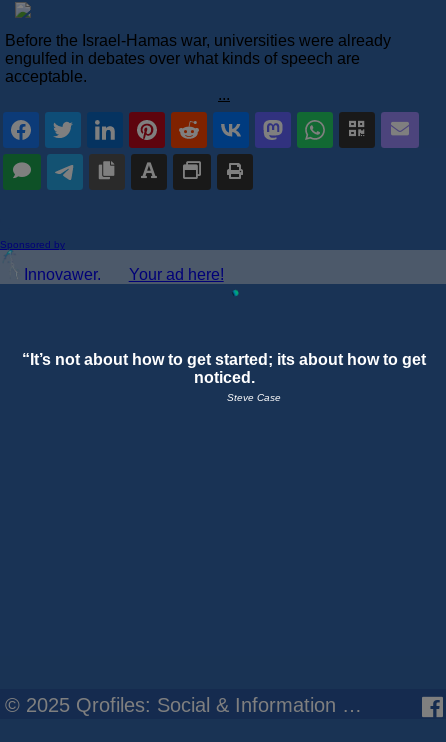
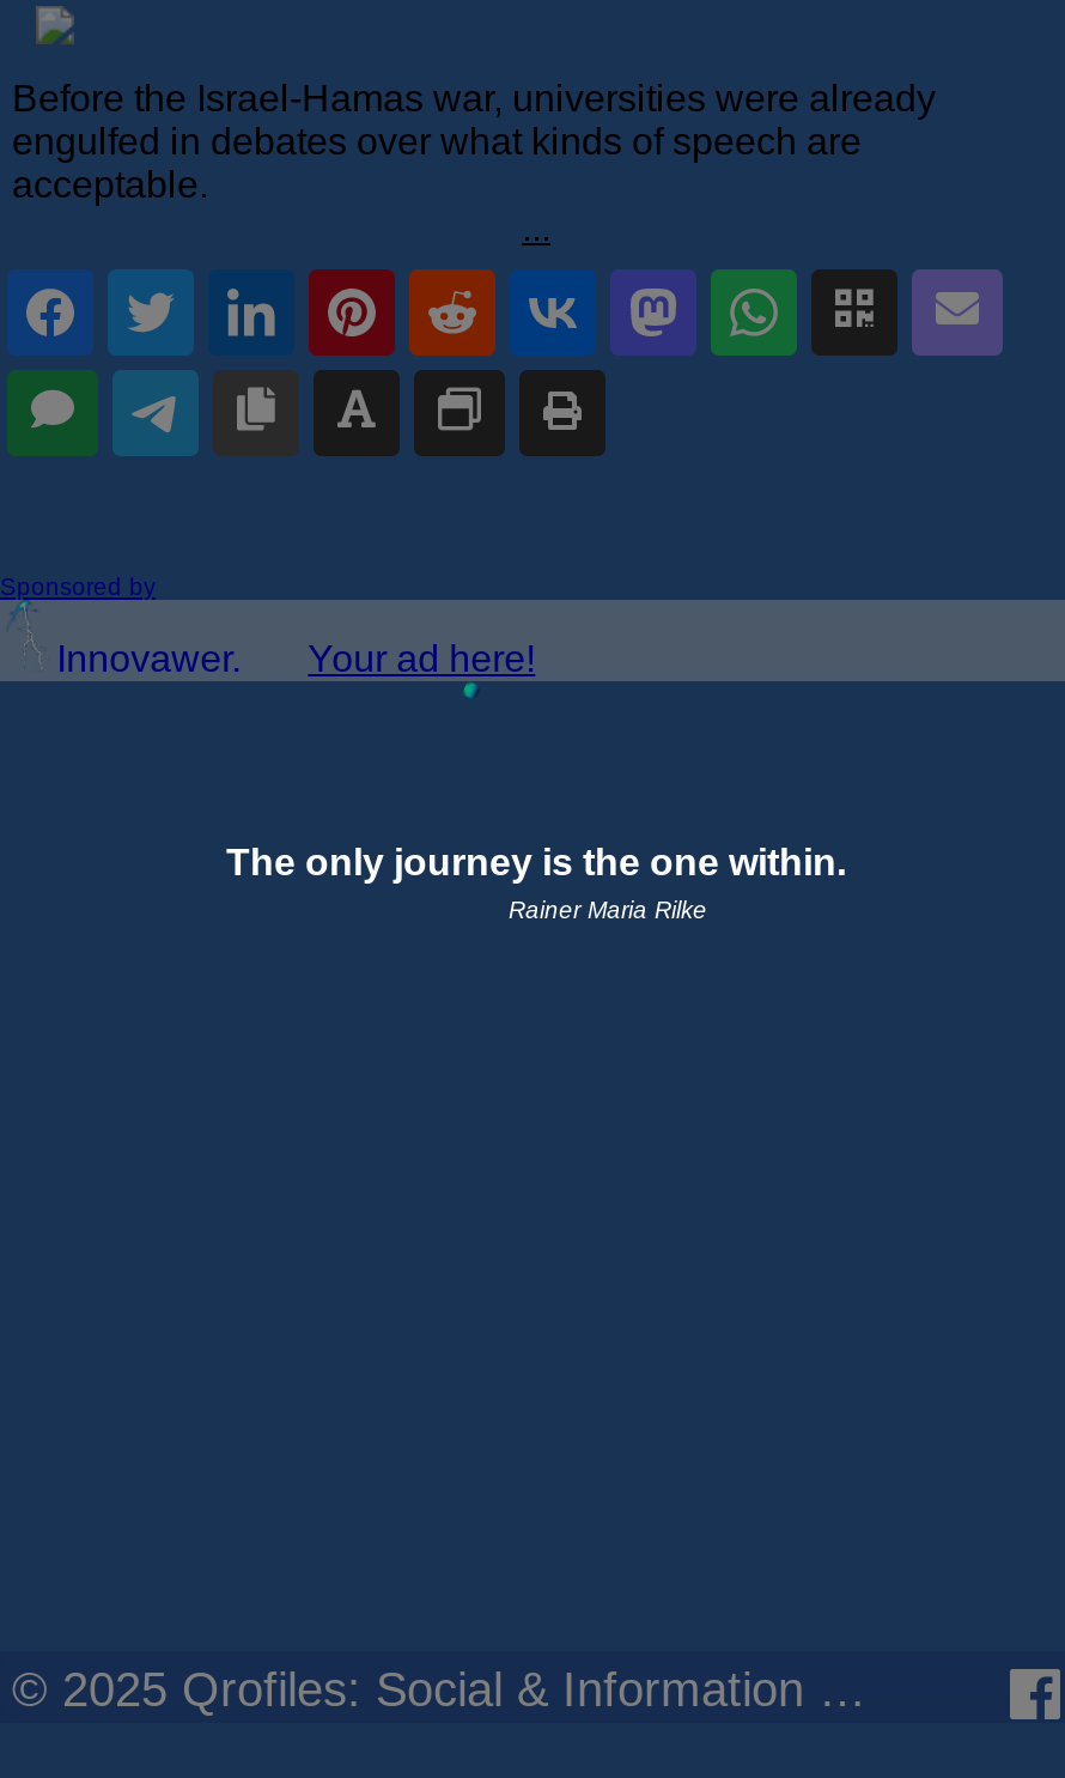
- “It’s not about how to get started; its about how to get
- noticed.
- Steve Case
+ The only journey is the one within.
+ Rainer Maria Rilke
